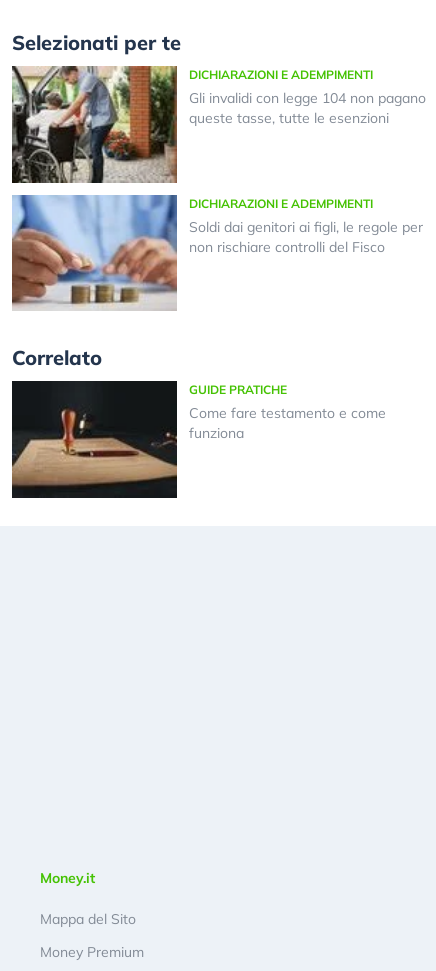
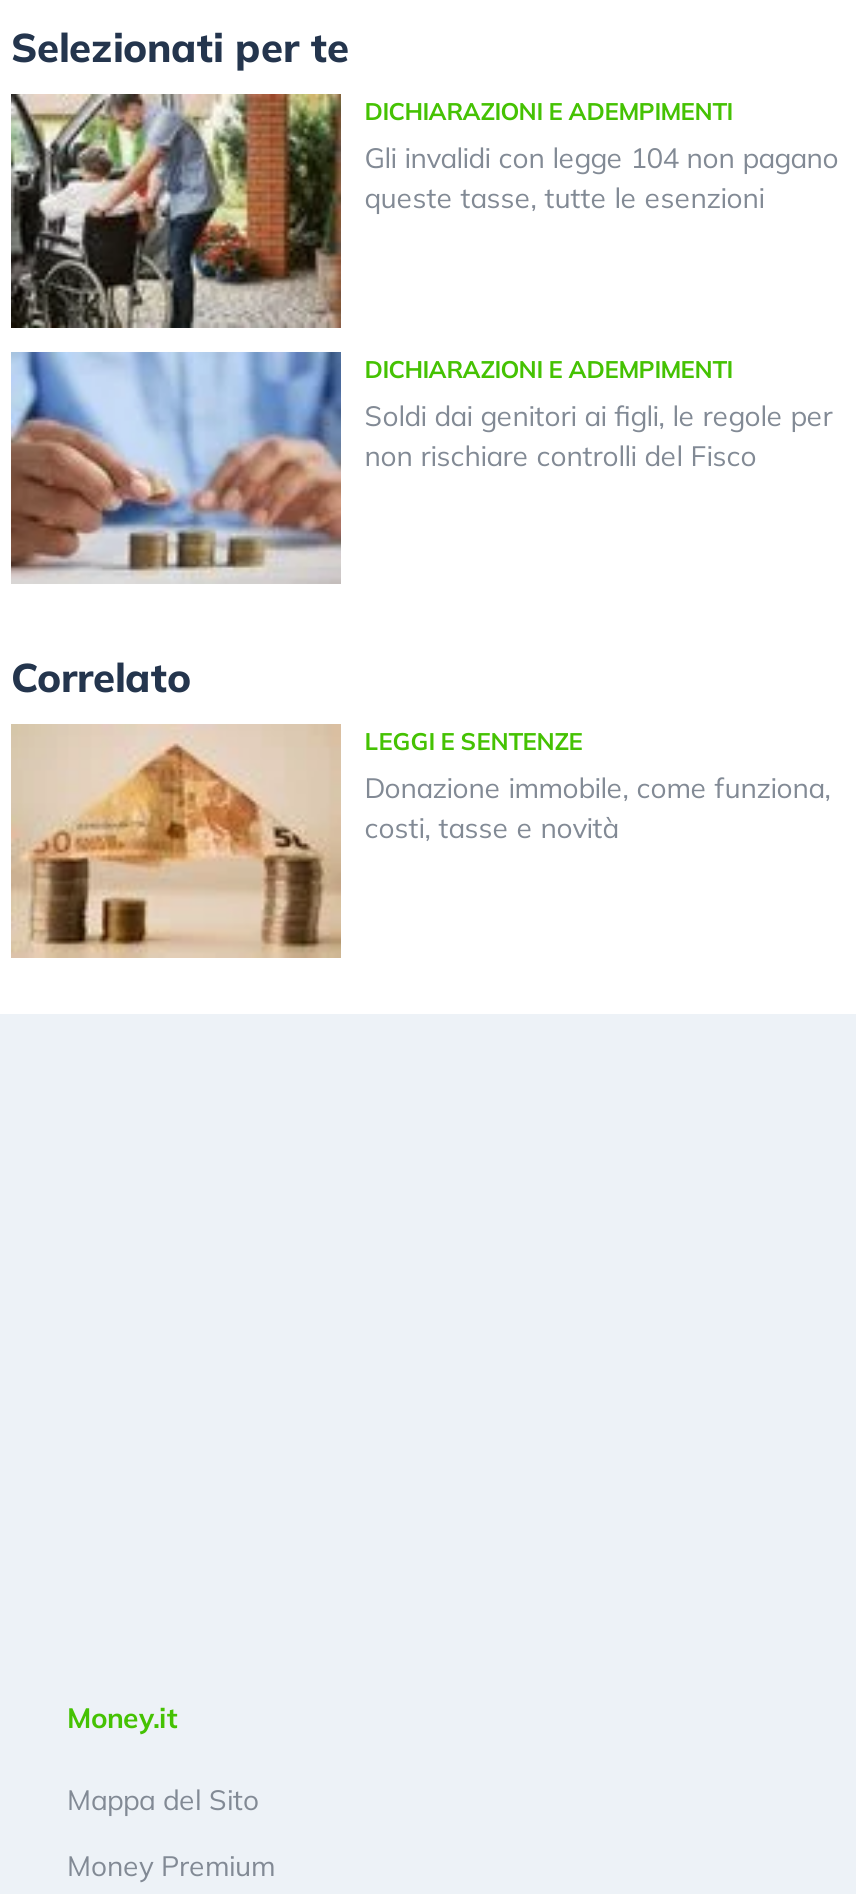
- [image]
- GUIDE PRATICHE
- Come fare testamento e come
- funziona
+ [image]
+ LEGGI E SENTENZE
+ Donazione immobile, come funziona,
+ costi, tasse e novità
